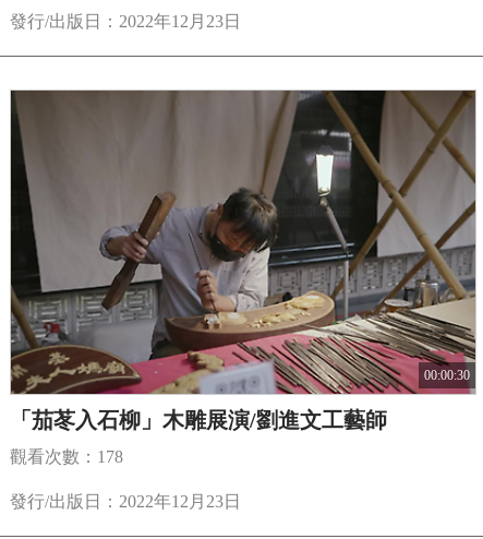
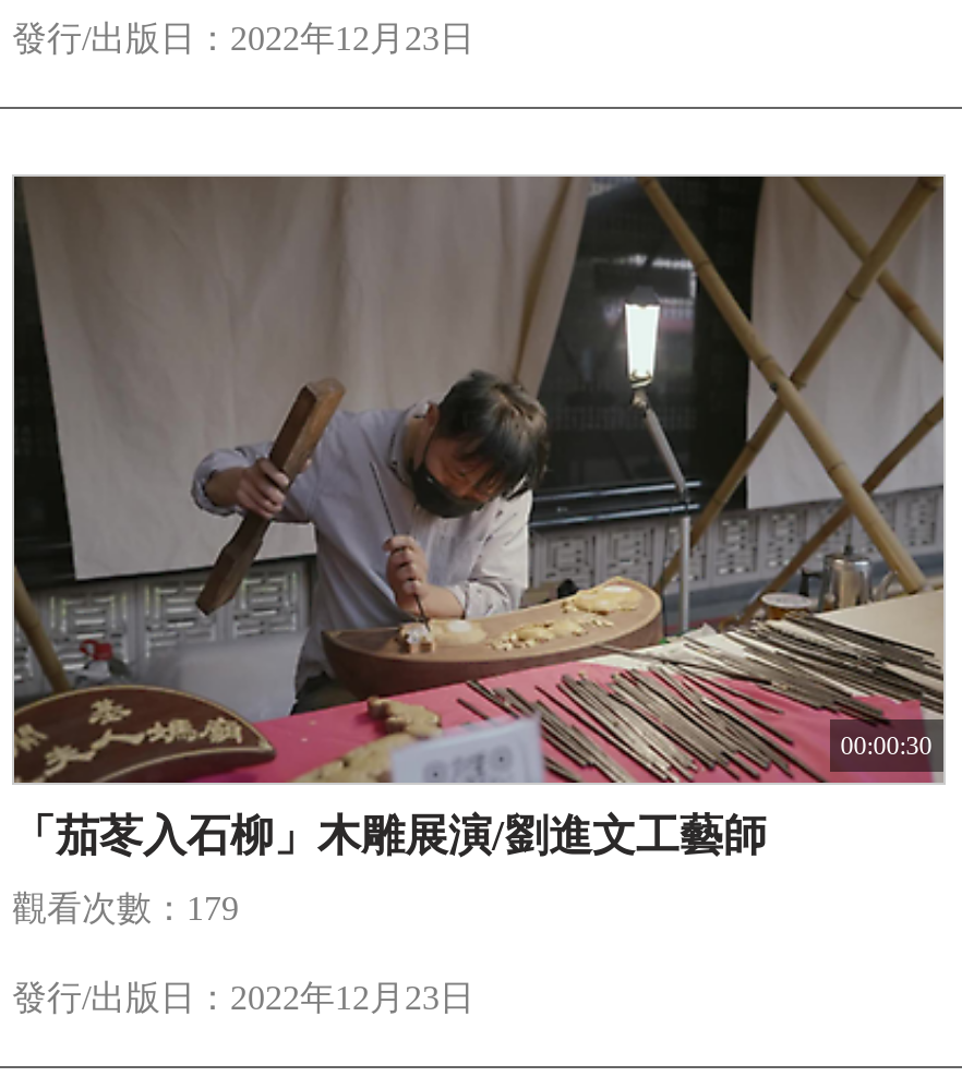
- 觀看次數：178
+ 觀看次數：179
